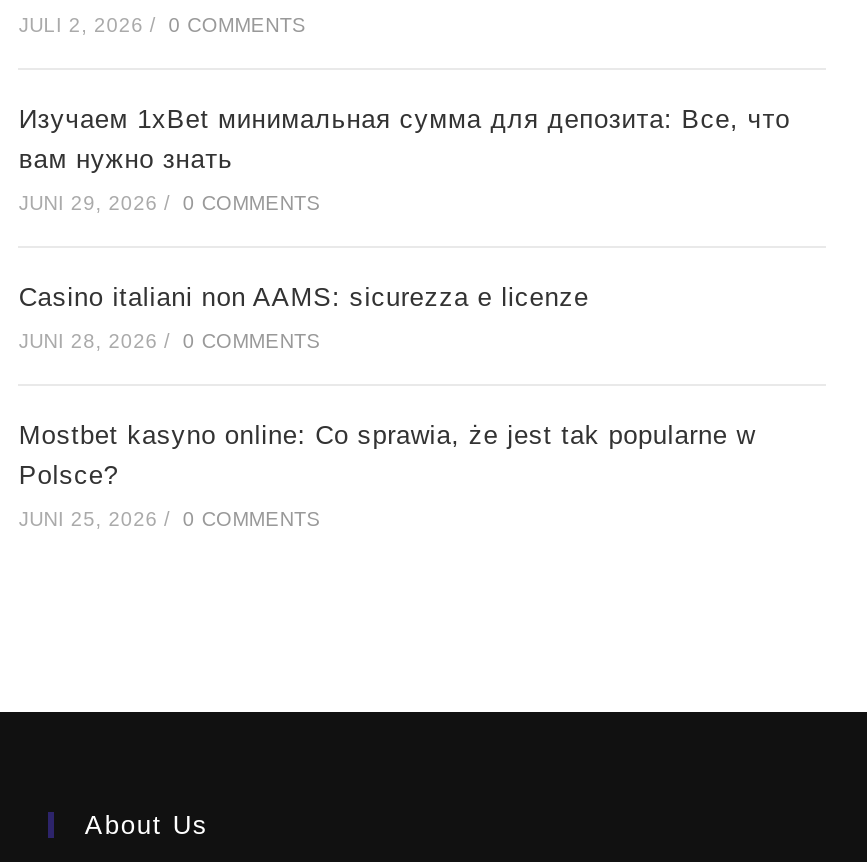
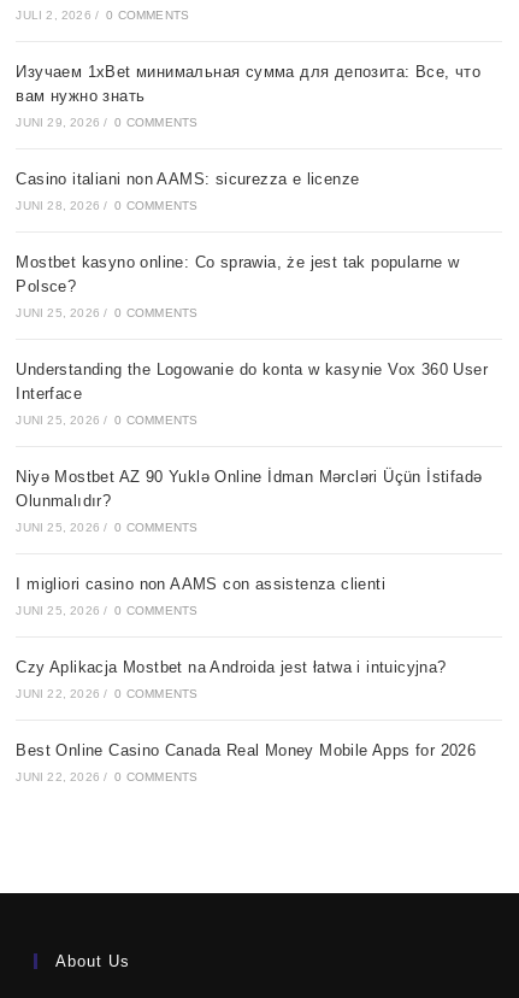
+ Understanding the Logowanie do konta w kasynie Vox 360 User
+ Interface
+ JUNI 25, 2026 / 0 COMMENTS
+ Niyə Mostbet AZ 90 Yuklə Online İdman Mərcləri Üçün İstifadə
+ Olunmalıdır?
+ JUNI 25, 2026 / 0 COMMENTS
+ I migliori casino non AAMS con assistenza clienti
+ JUNI 25, 2026 / 0 COMMENTS
+ Czy Aplikacja Mostbet na Androida jest łatwa i intuicyjna?
+ JUNI 22, 2026 / 0 COMMENTS
+ Best Online Casino Canada Real Money Mobile Apps for 2026
+ JUNI 22, 2026 / 0 COMMENTS
